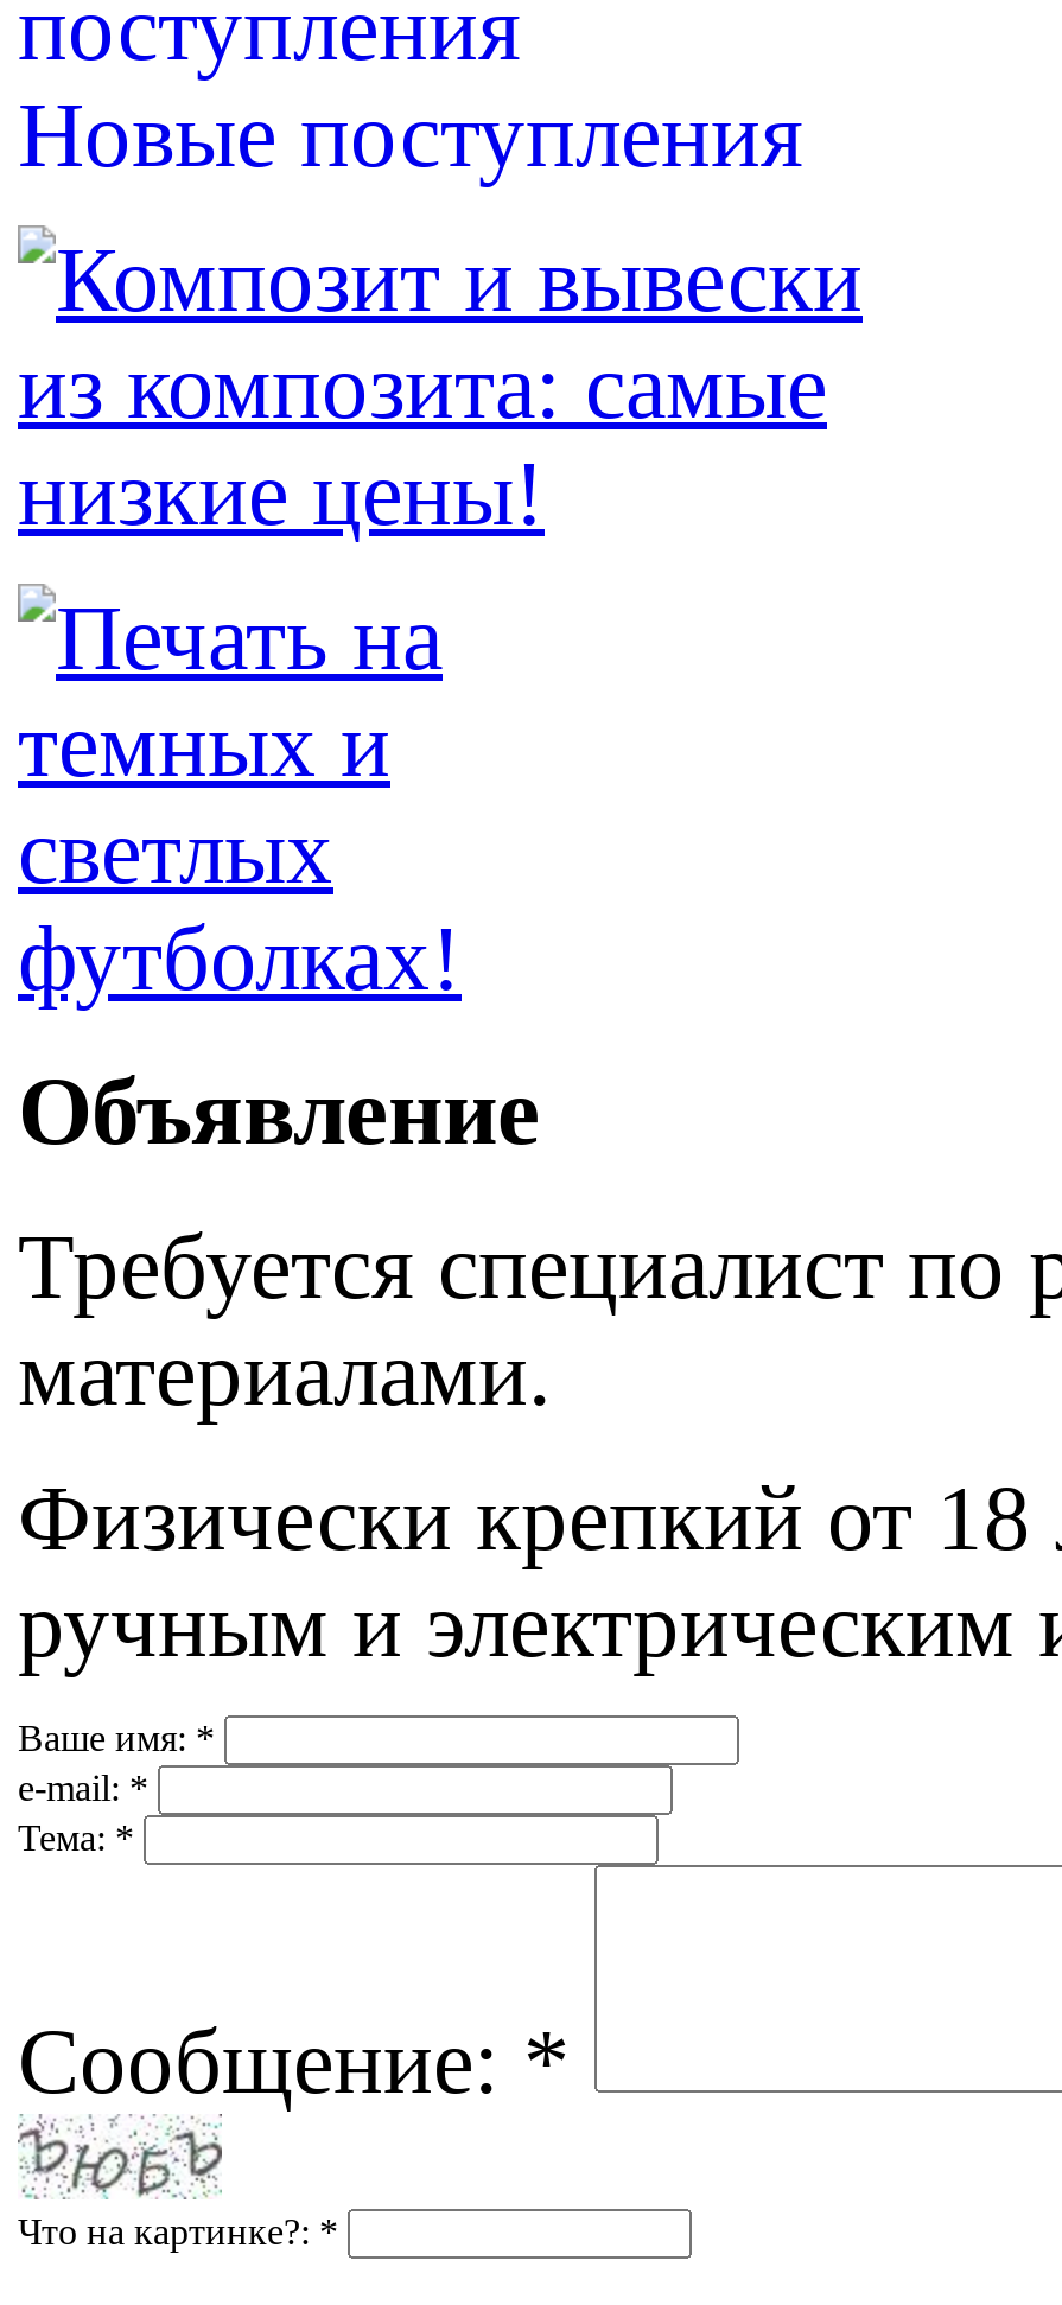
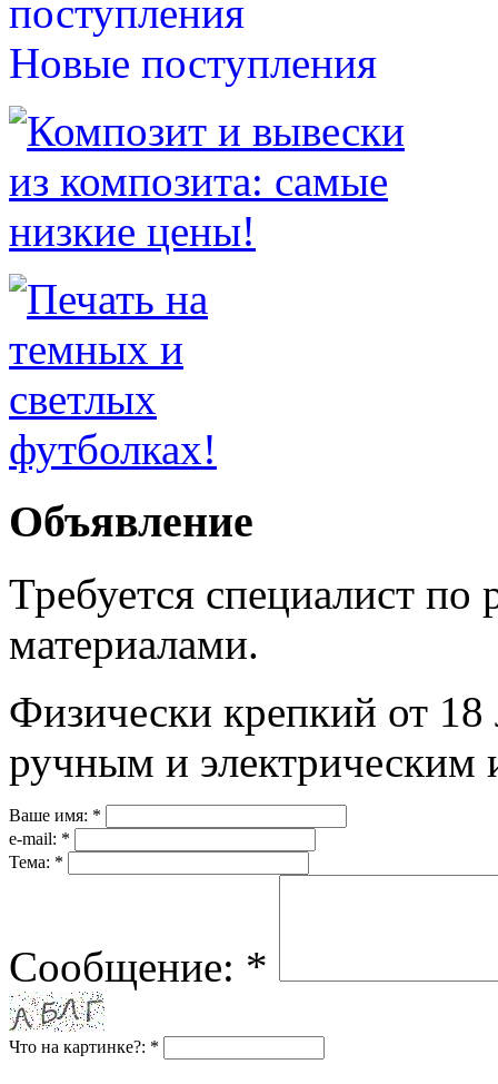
- [image]
+ [image]
